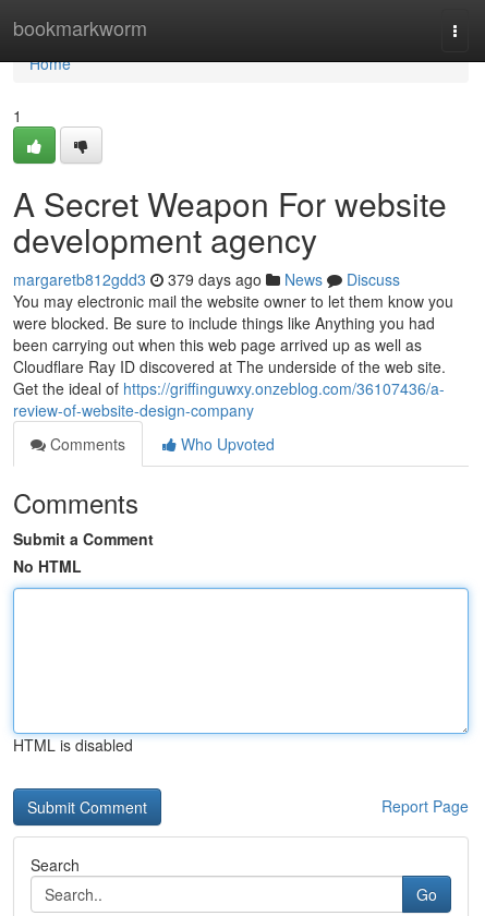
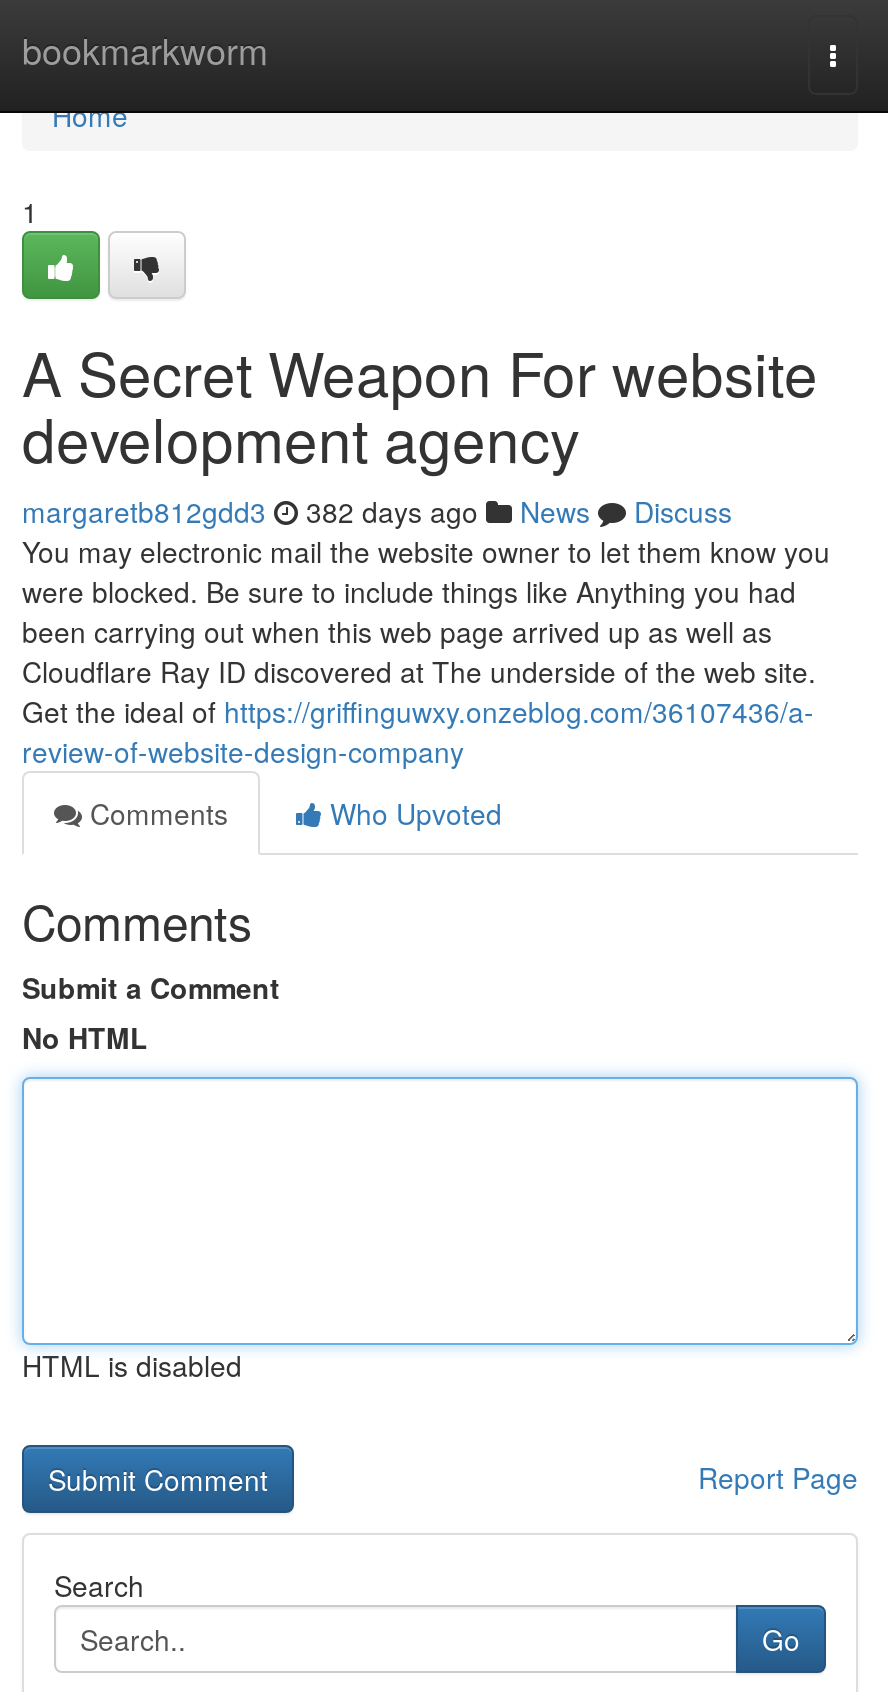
- margaretb812gdd3 379 days ago News Discuss
+ margaretb812gdd3 382 days ago News Discuss
